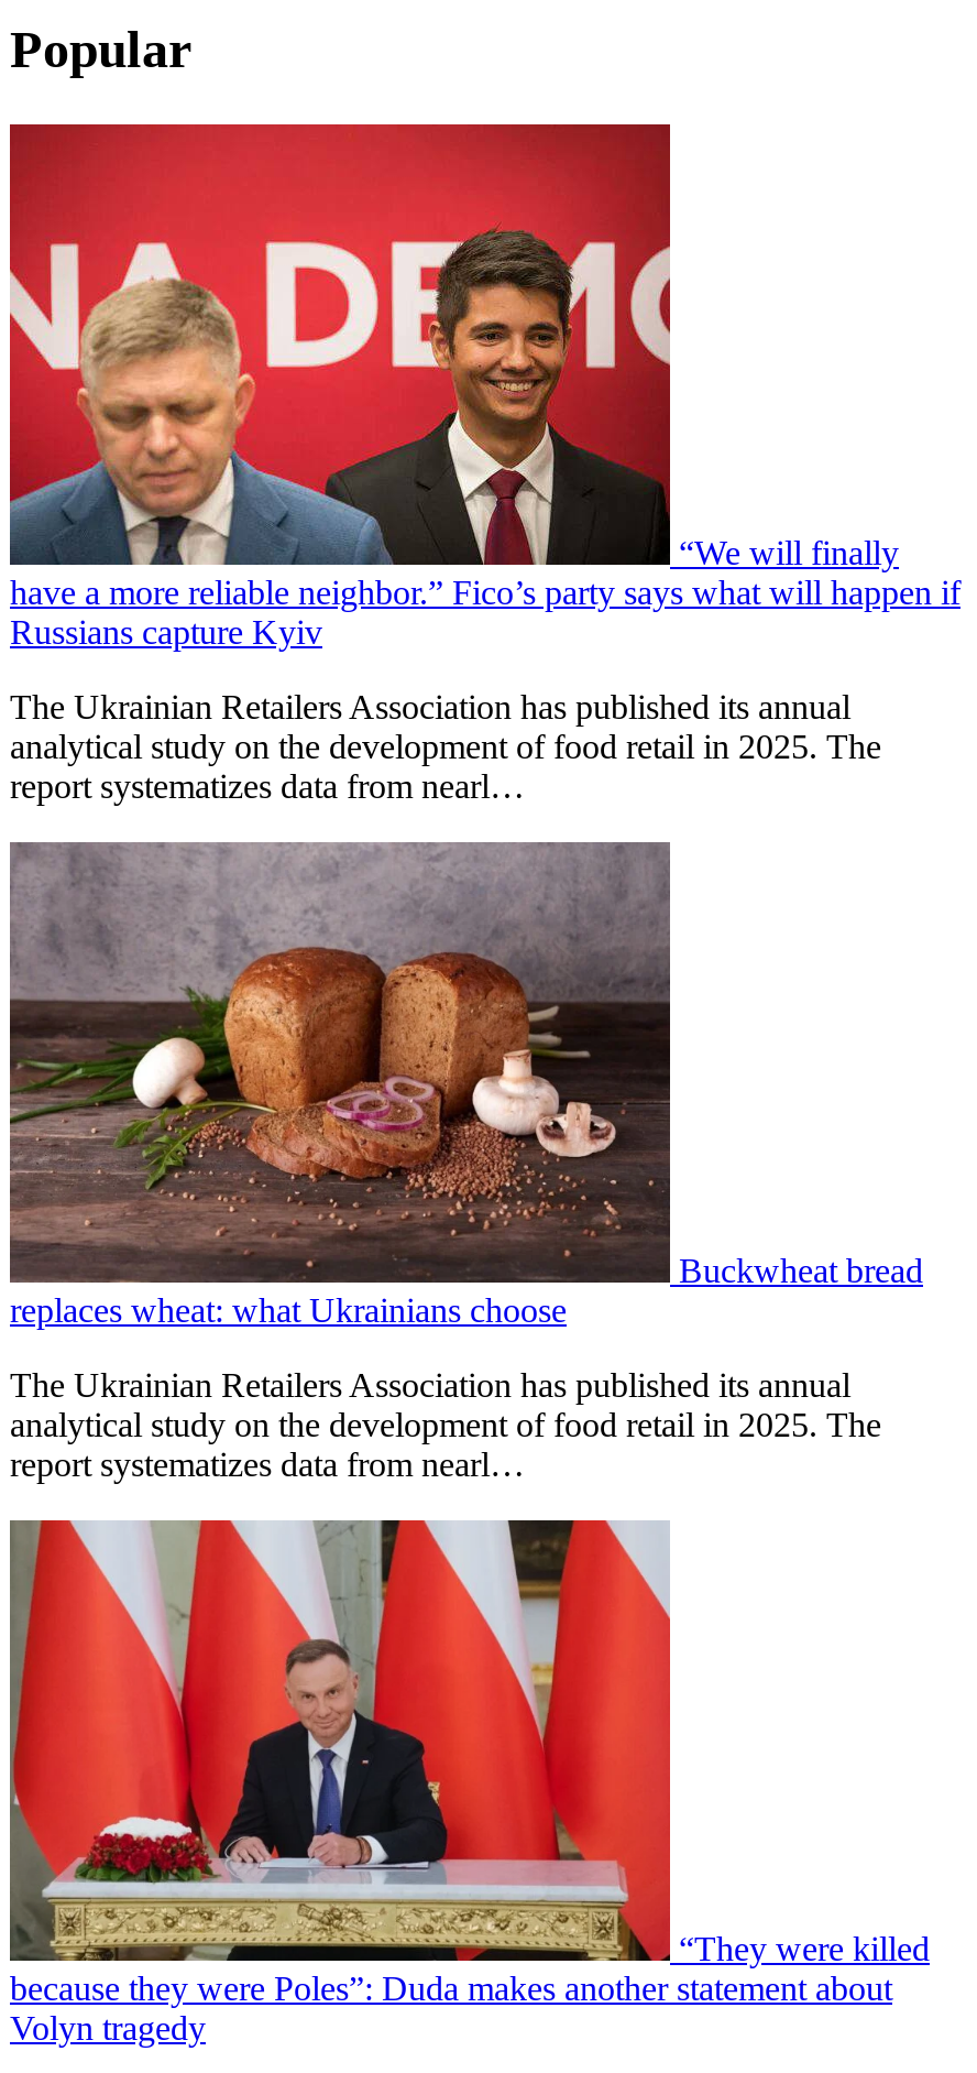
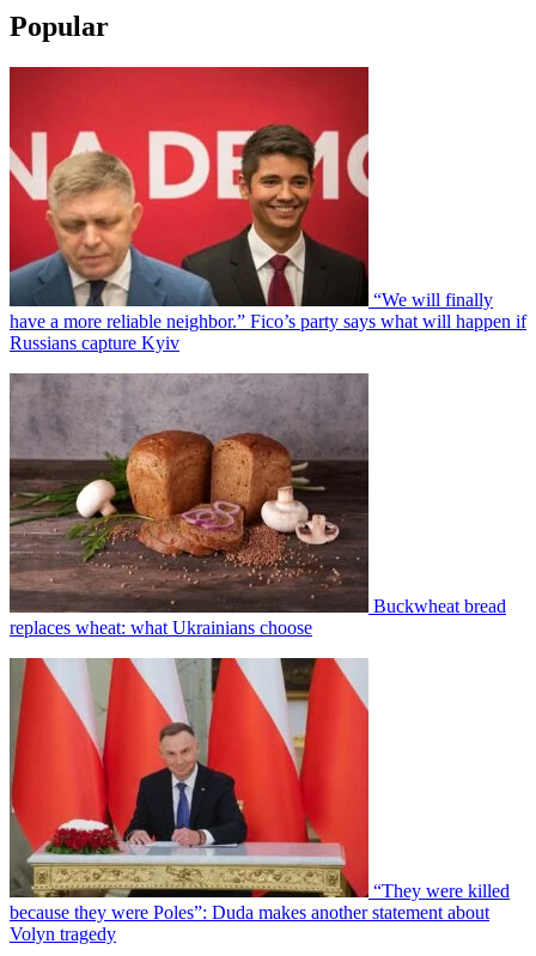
- The Ukrainian Retailers Association has published its annual
- analytical study on the development of food retail in 2025. The
- report systematizes data from nearl…

- The Ukrainian Retailers Association has published its annual
- analytical study on the development of food retail in 2025. The
- report systematizes data from nearl…
